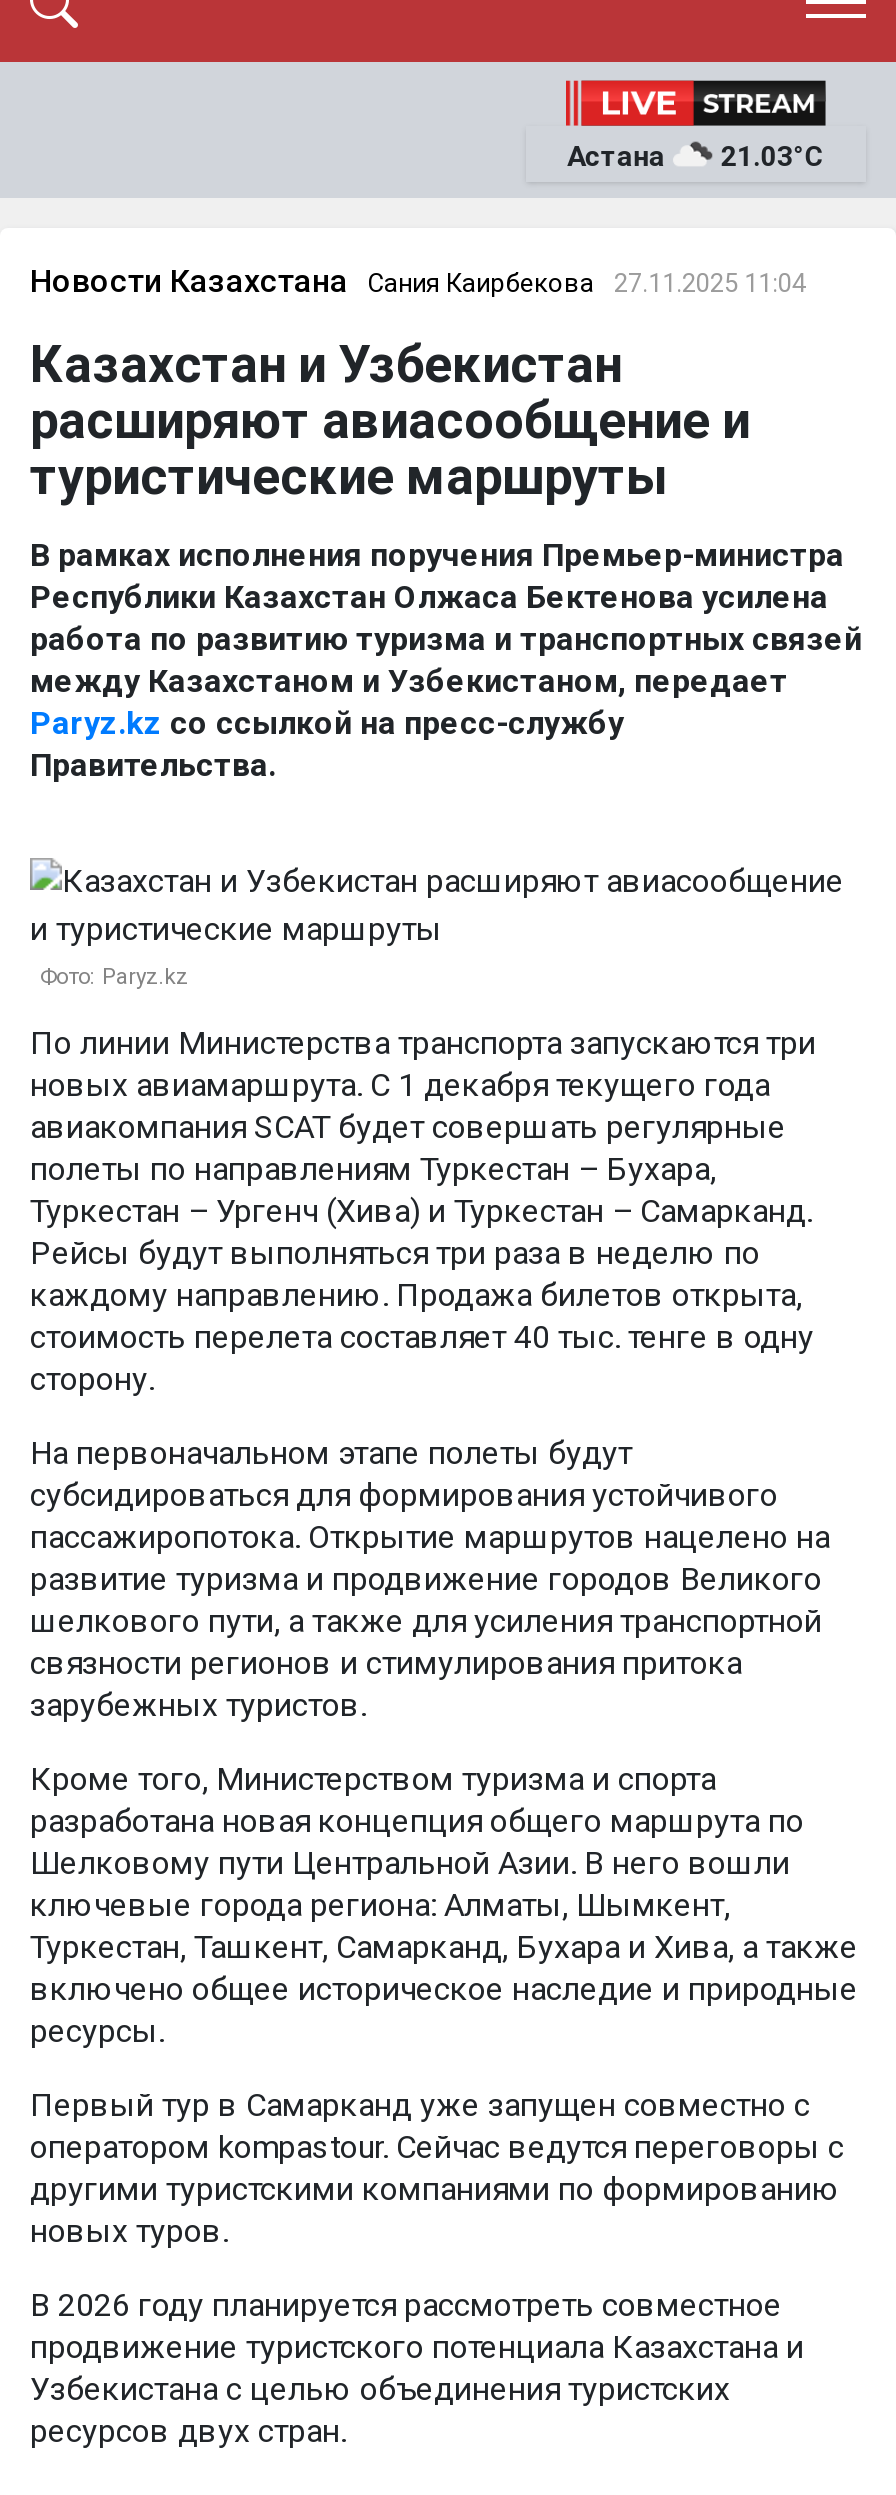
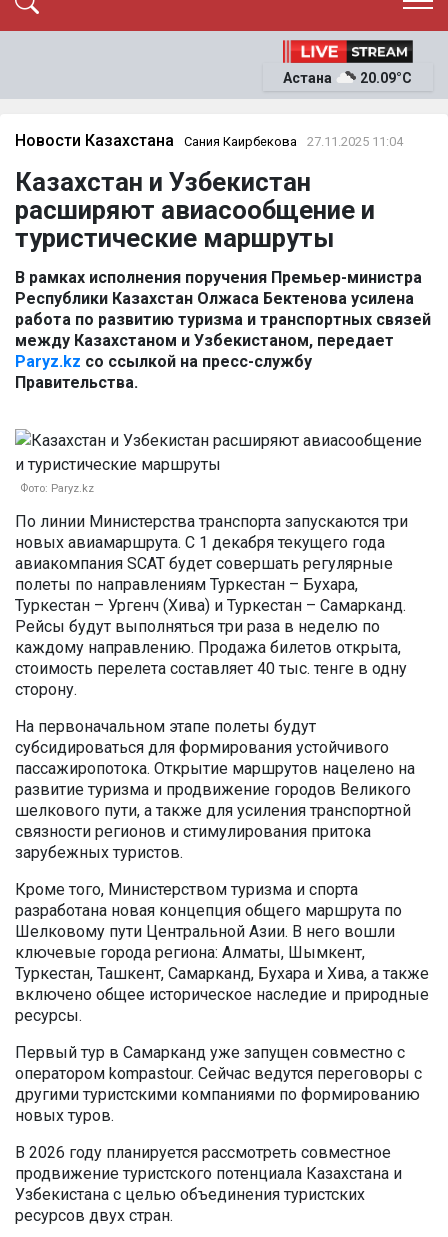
- 21.03°C
+ 20.09°C
